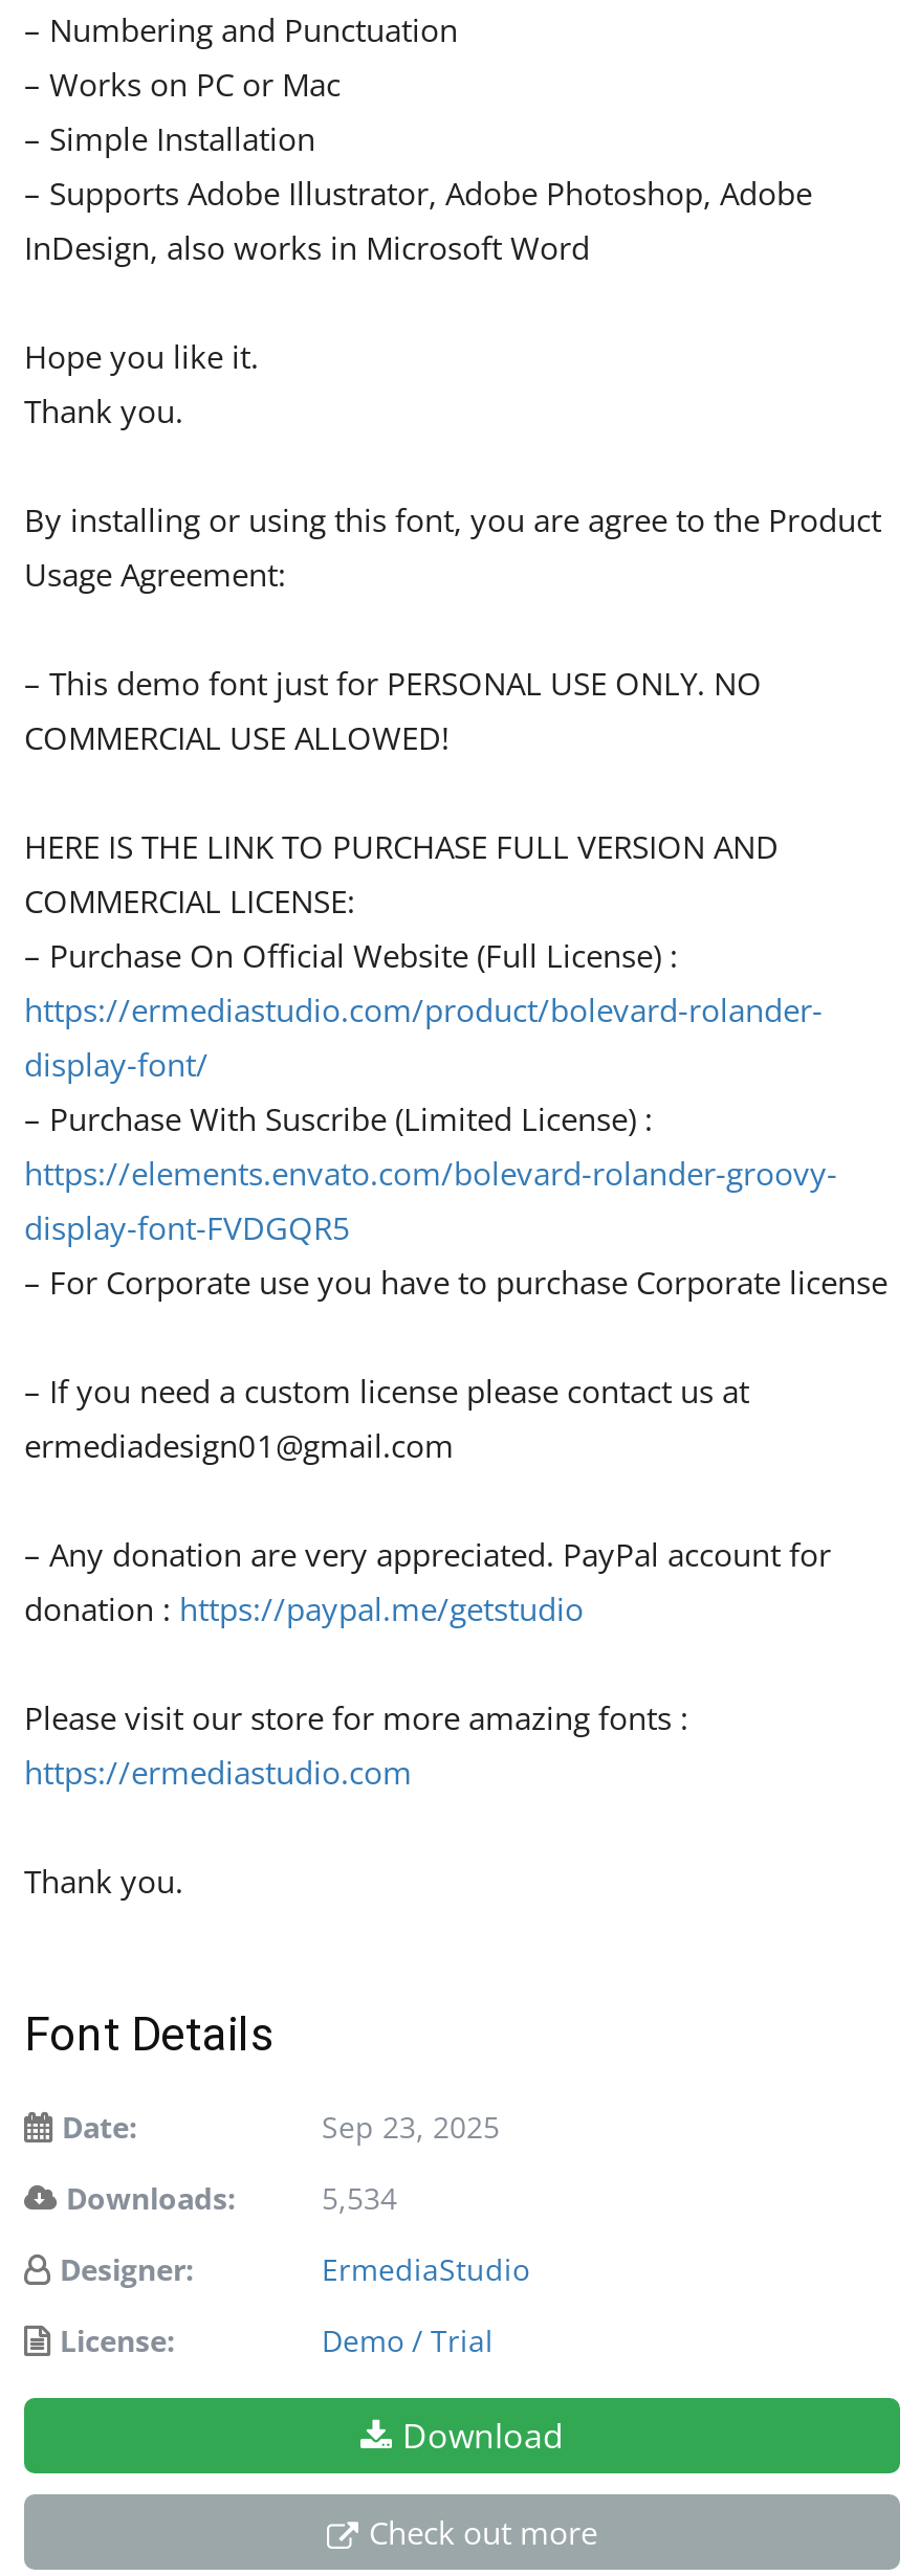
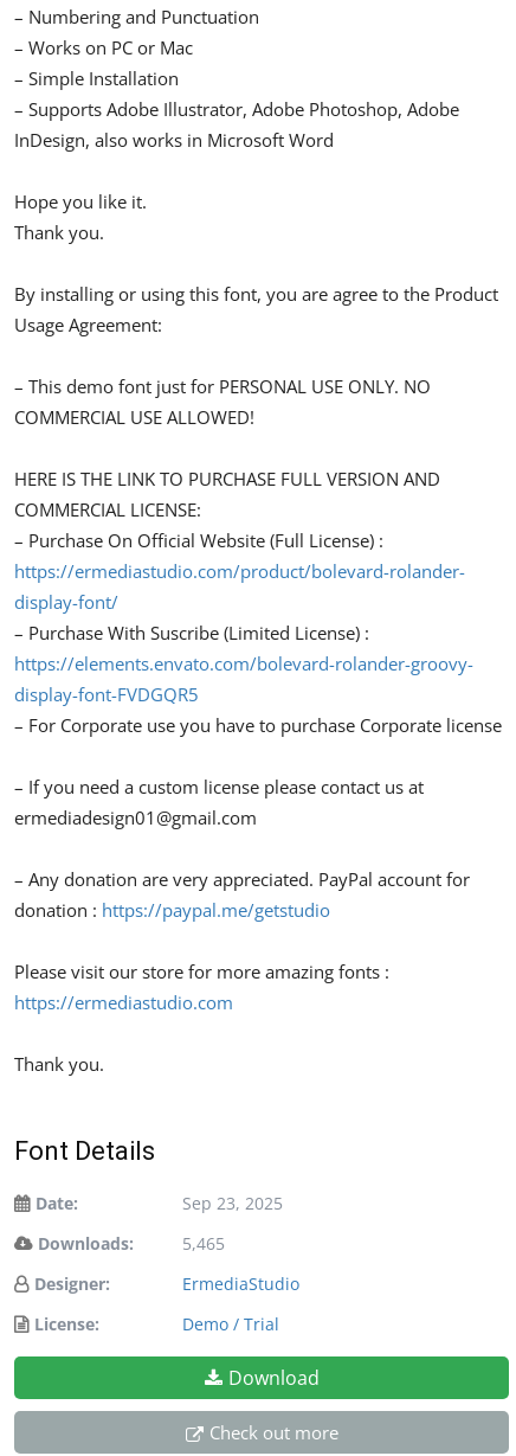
- 5,534
+ 5,465
